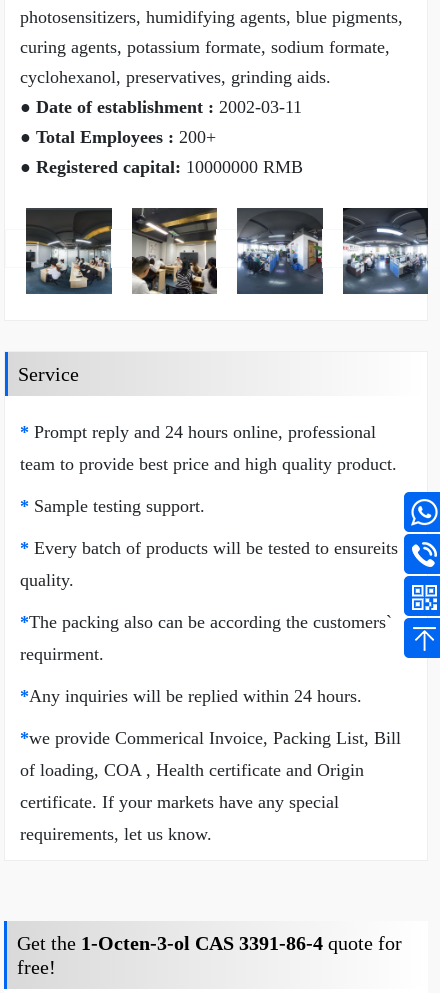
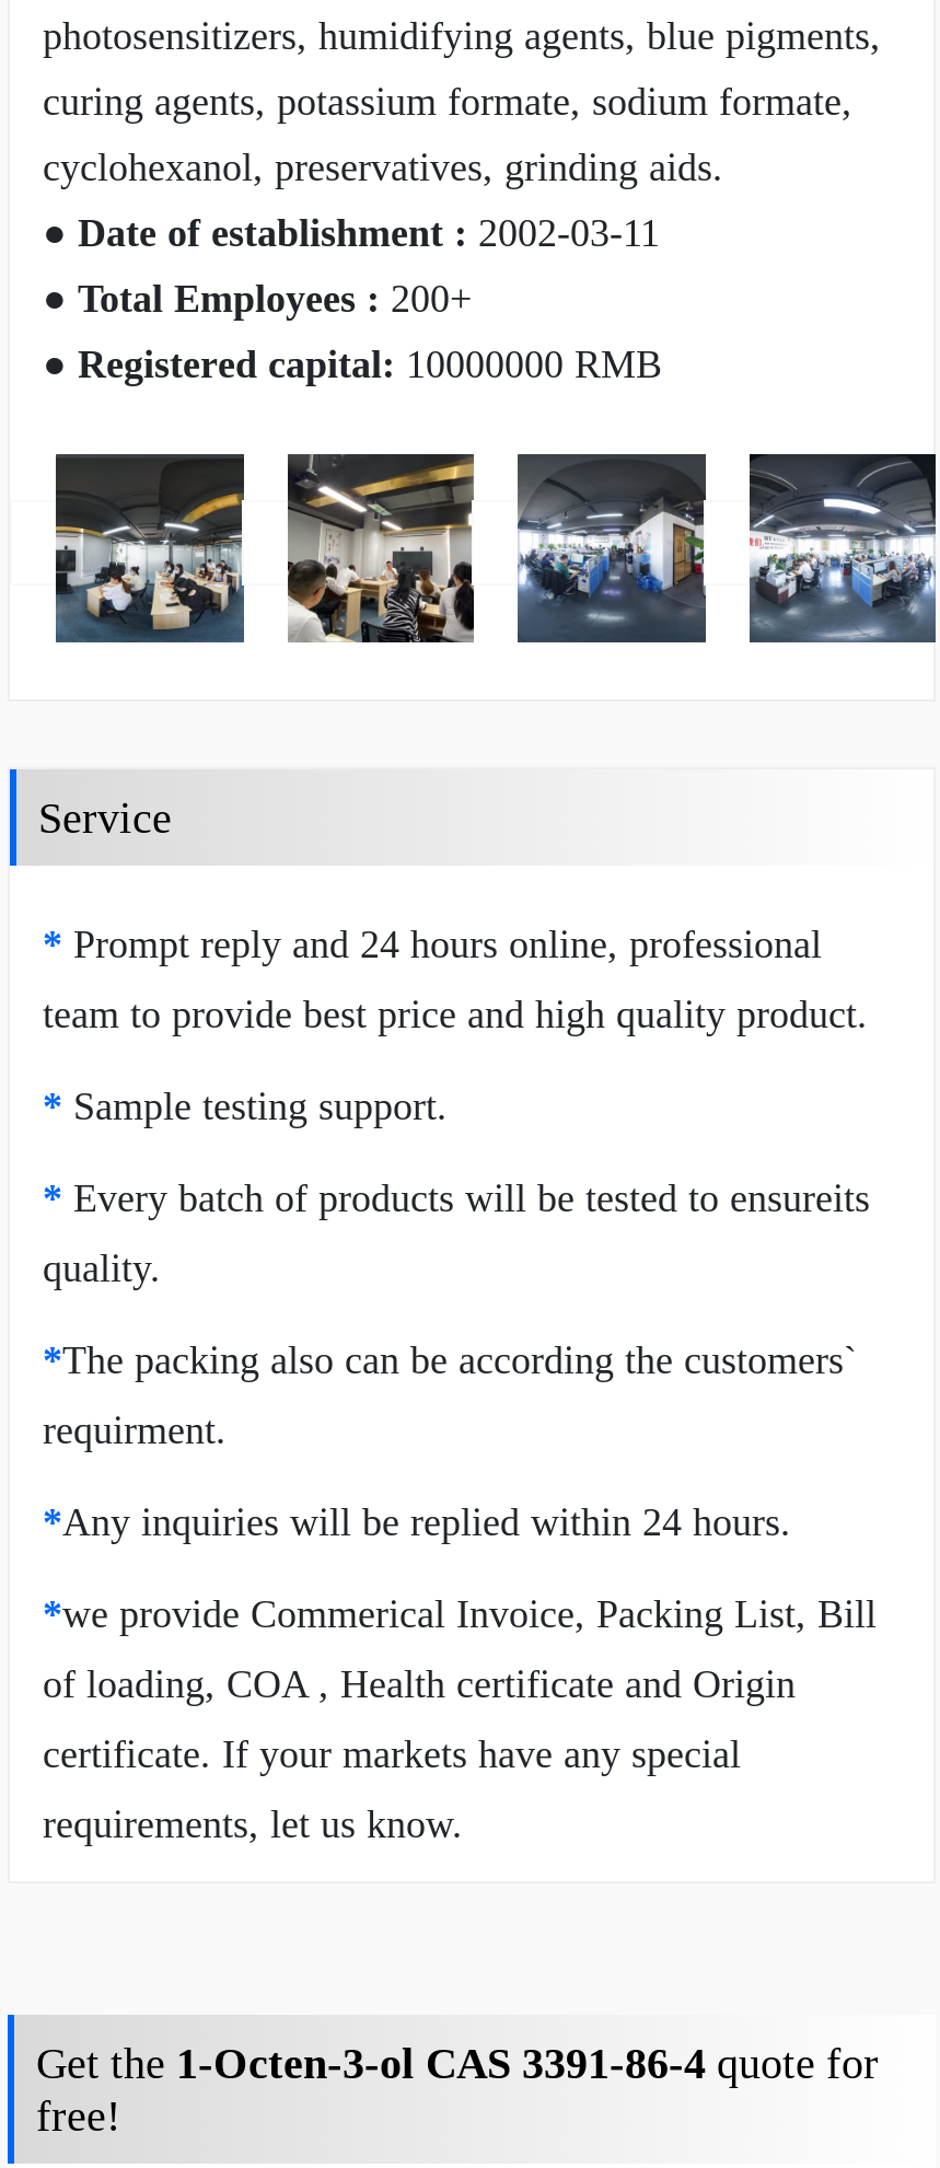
- [image]
